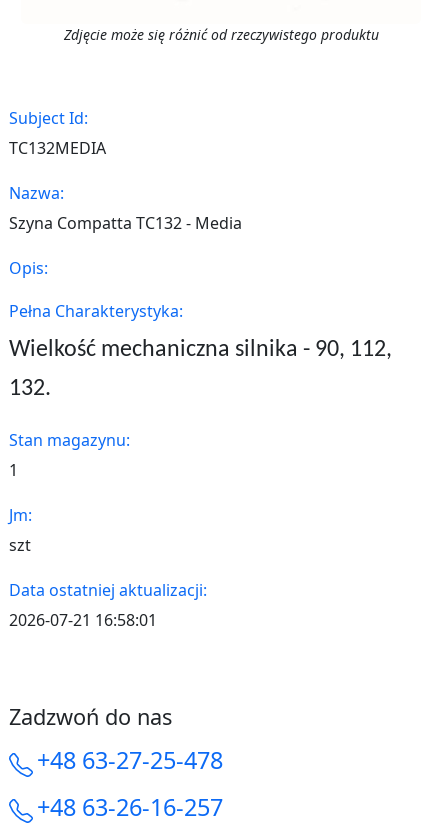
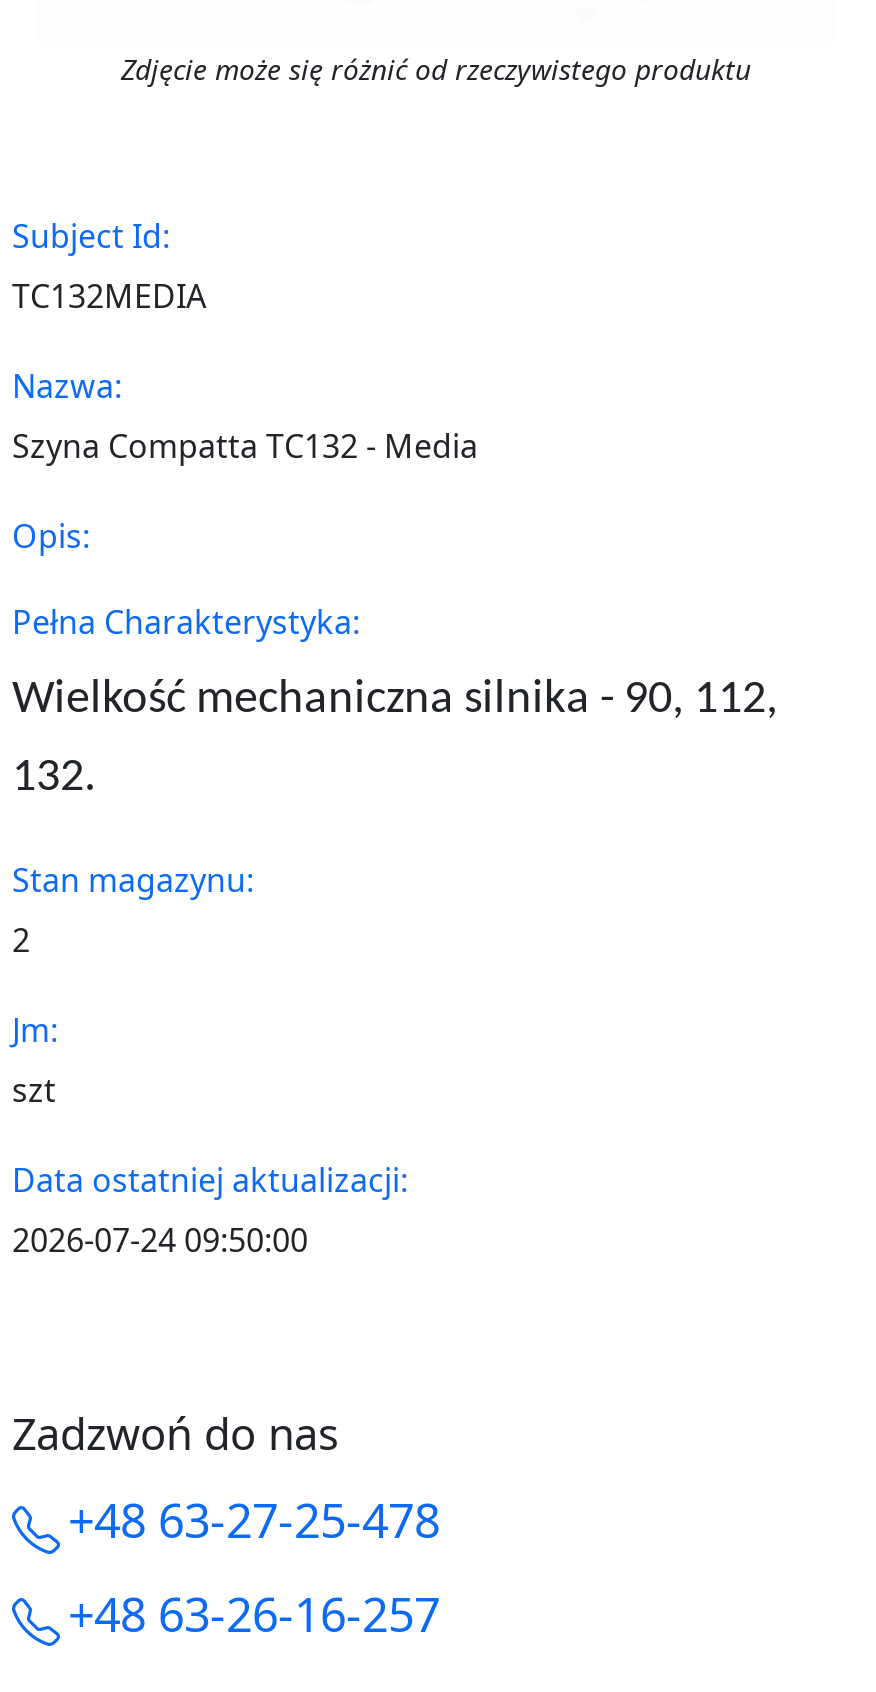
- 1
+ 2

- 2026-07-21 16:58:01
+ 2026-07-24 09:50:00
